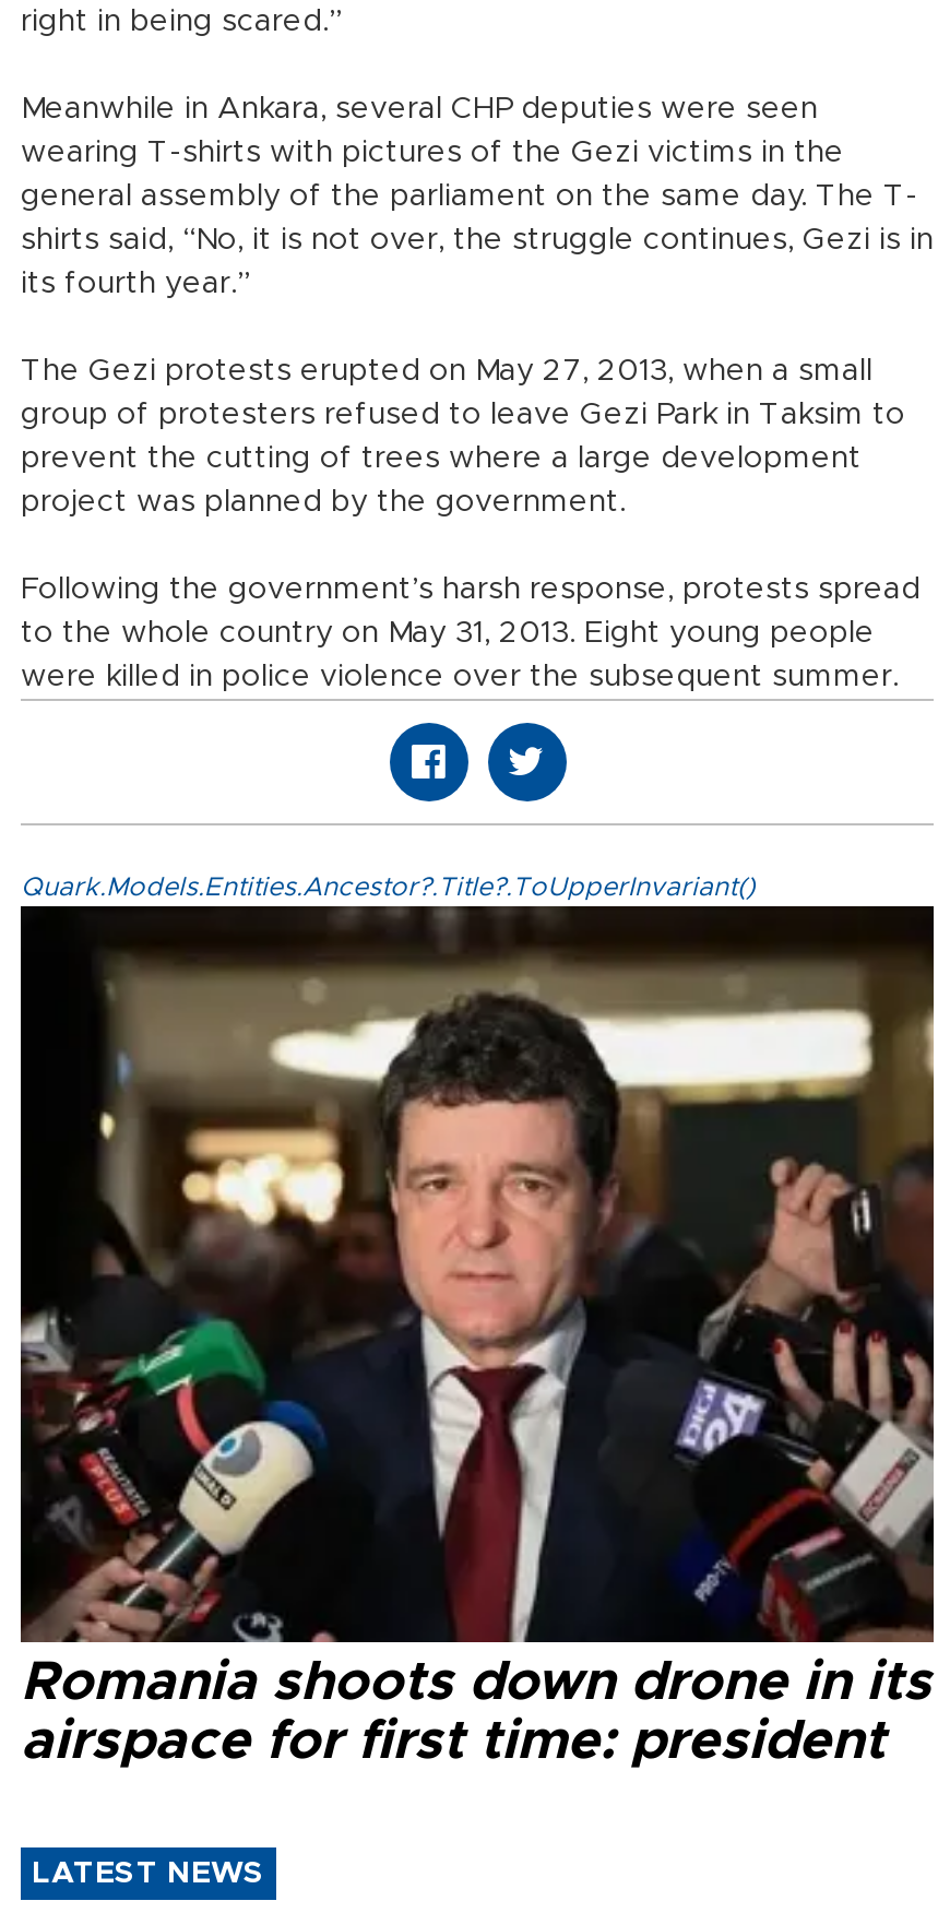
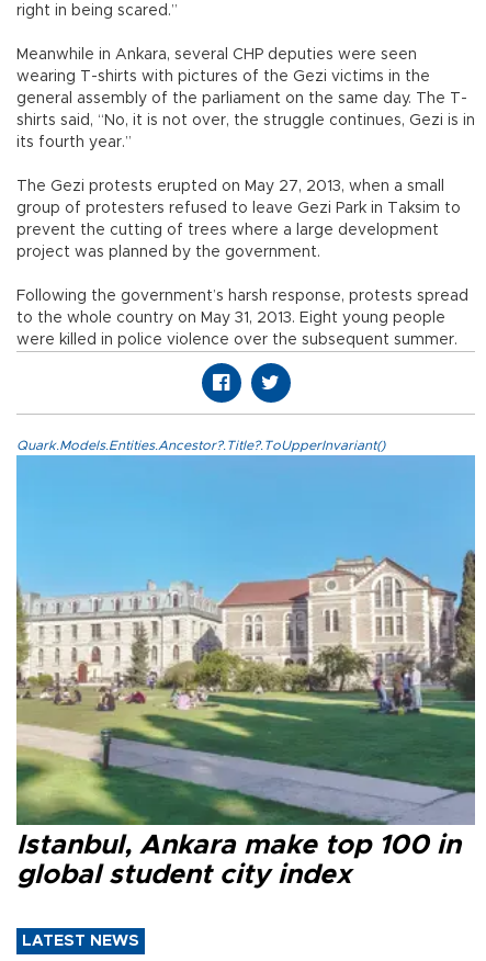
- [image]
- Romania shoots down drone in its
- airspace for first time: president
+ [image]
+ Istanbul, Ankara make top 100 in
+ global student city index
